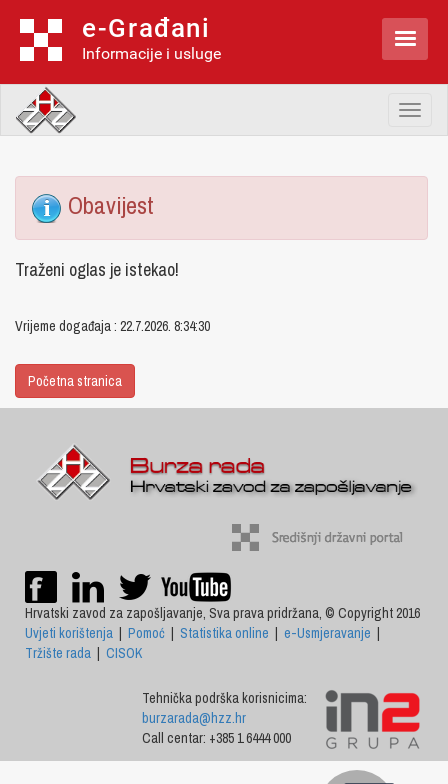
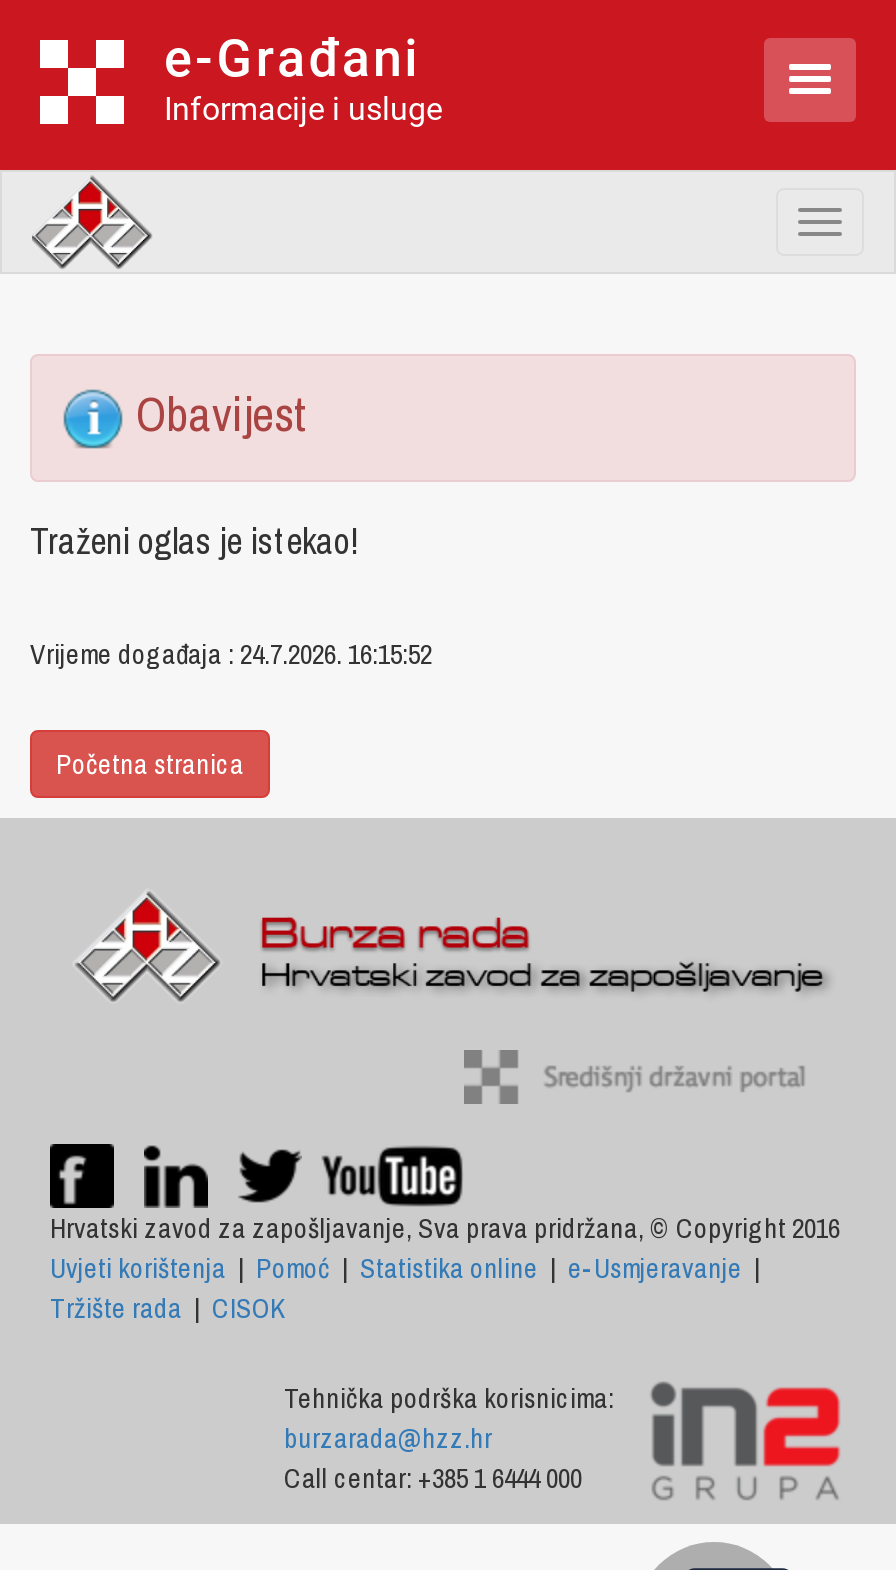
- Vrijeme događaja : 22.7.2026. 8:34:30
+ Vrijeme događaja : 24.7.2026. 16:15:52
